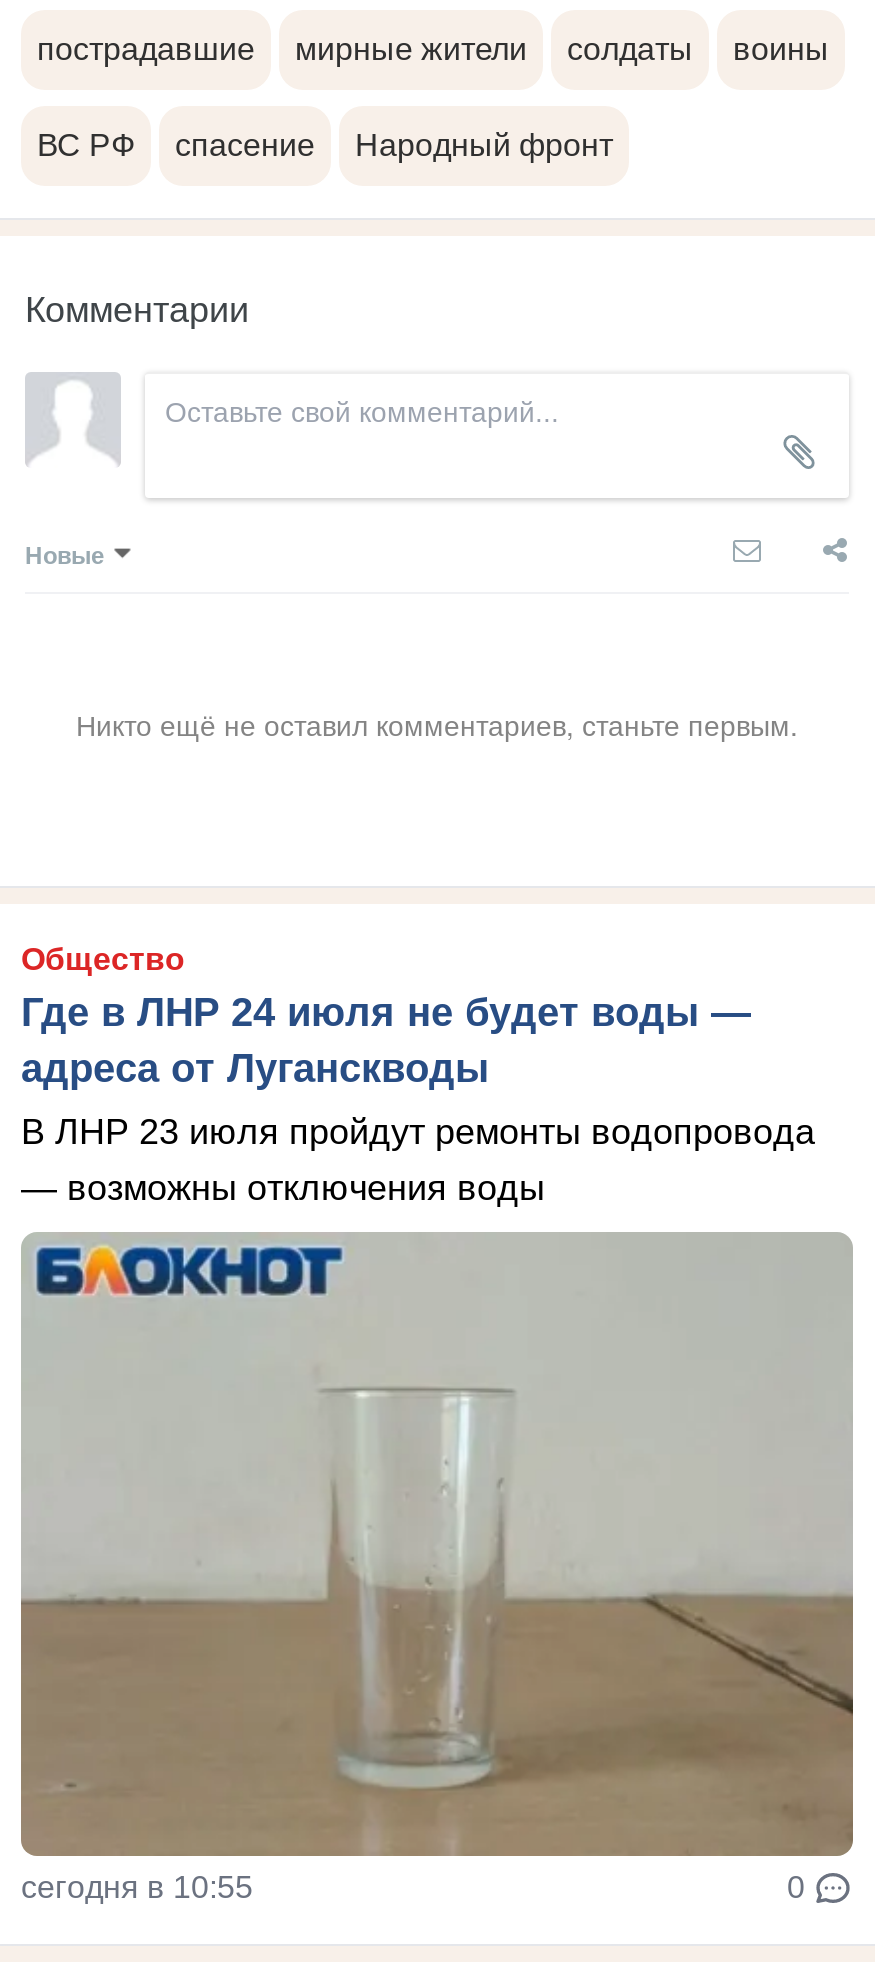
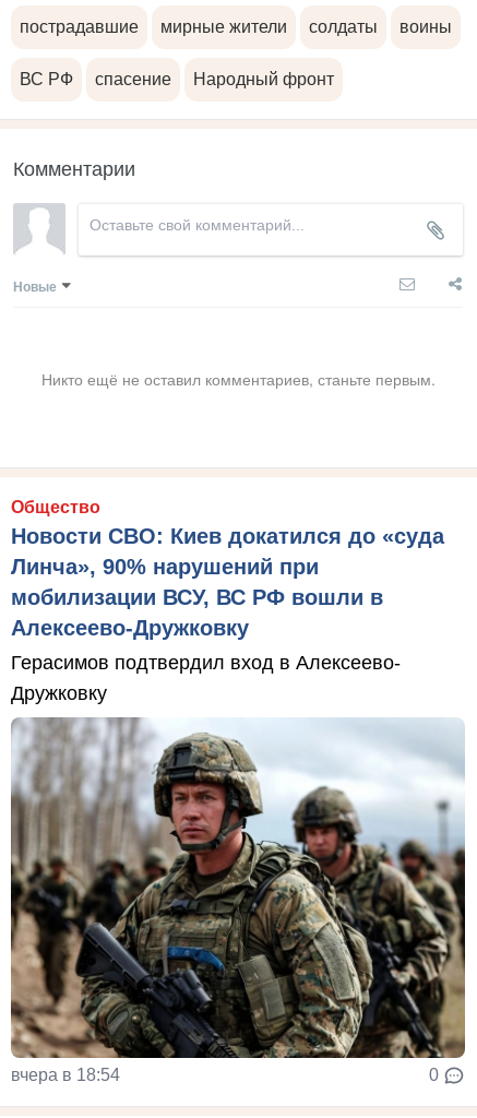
- Где в ЛНР 24 июля не будет воды —
- адреса от Луганскводы
+ Новости СВО: Киев докатился до «суда
+ Линча», 90% нарушений при
+ мобилизации ВСУ, ВС РФ вошли в
+ Алексеево-Дружковку

- В ЛНР 23 июля пройдут ремонты водопровода
- — возможны отключения воды
+ Герасимов подтвердил вход в Алексеево-
+ Дружковку

- [image]
- сегодня в 10:55
+ [image]
+ вчера в 18:54
